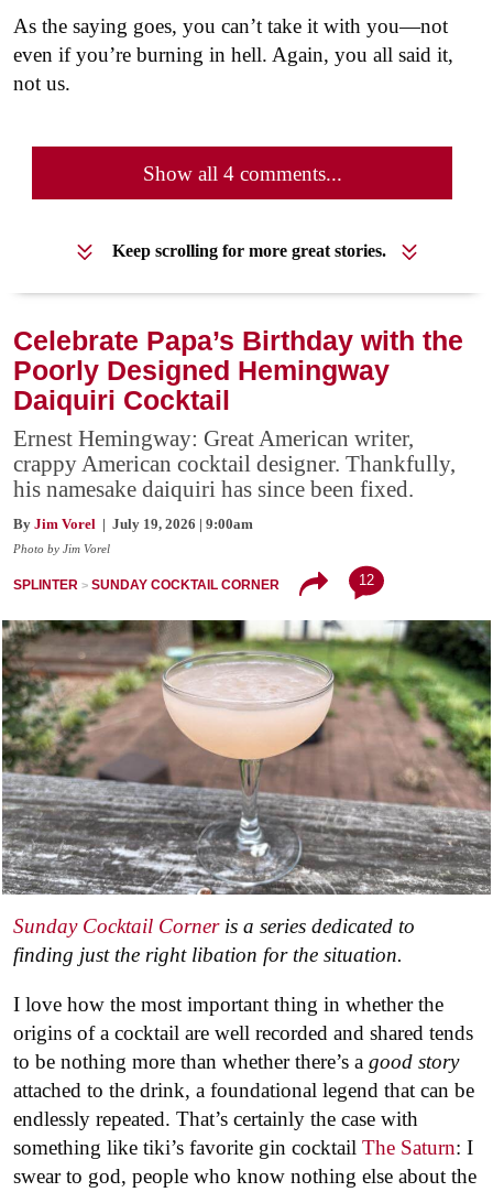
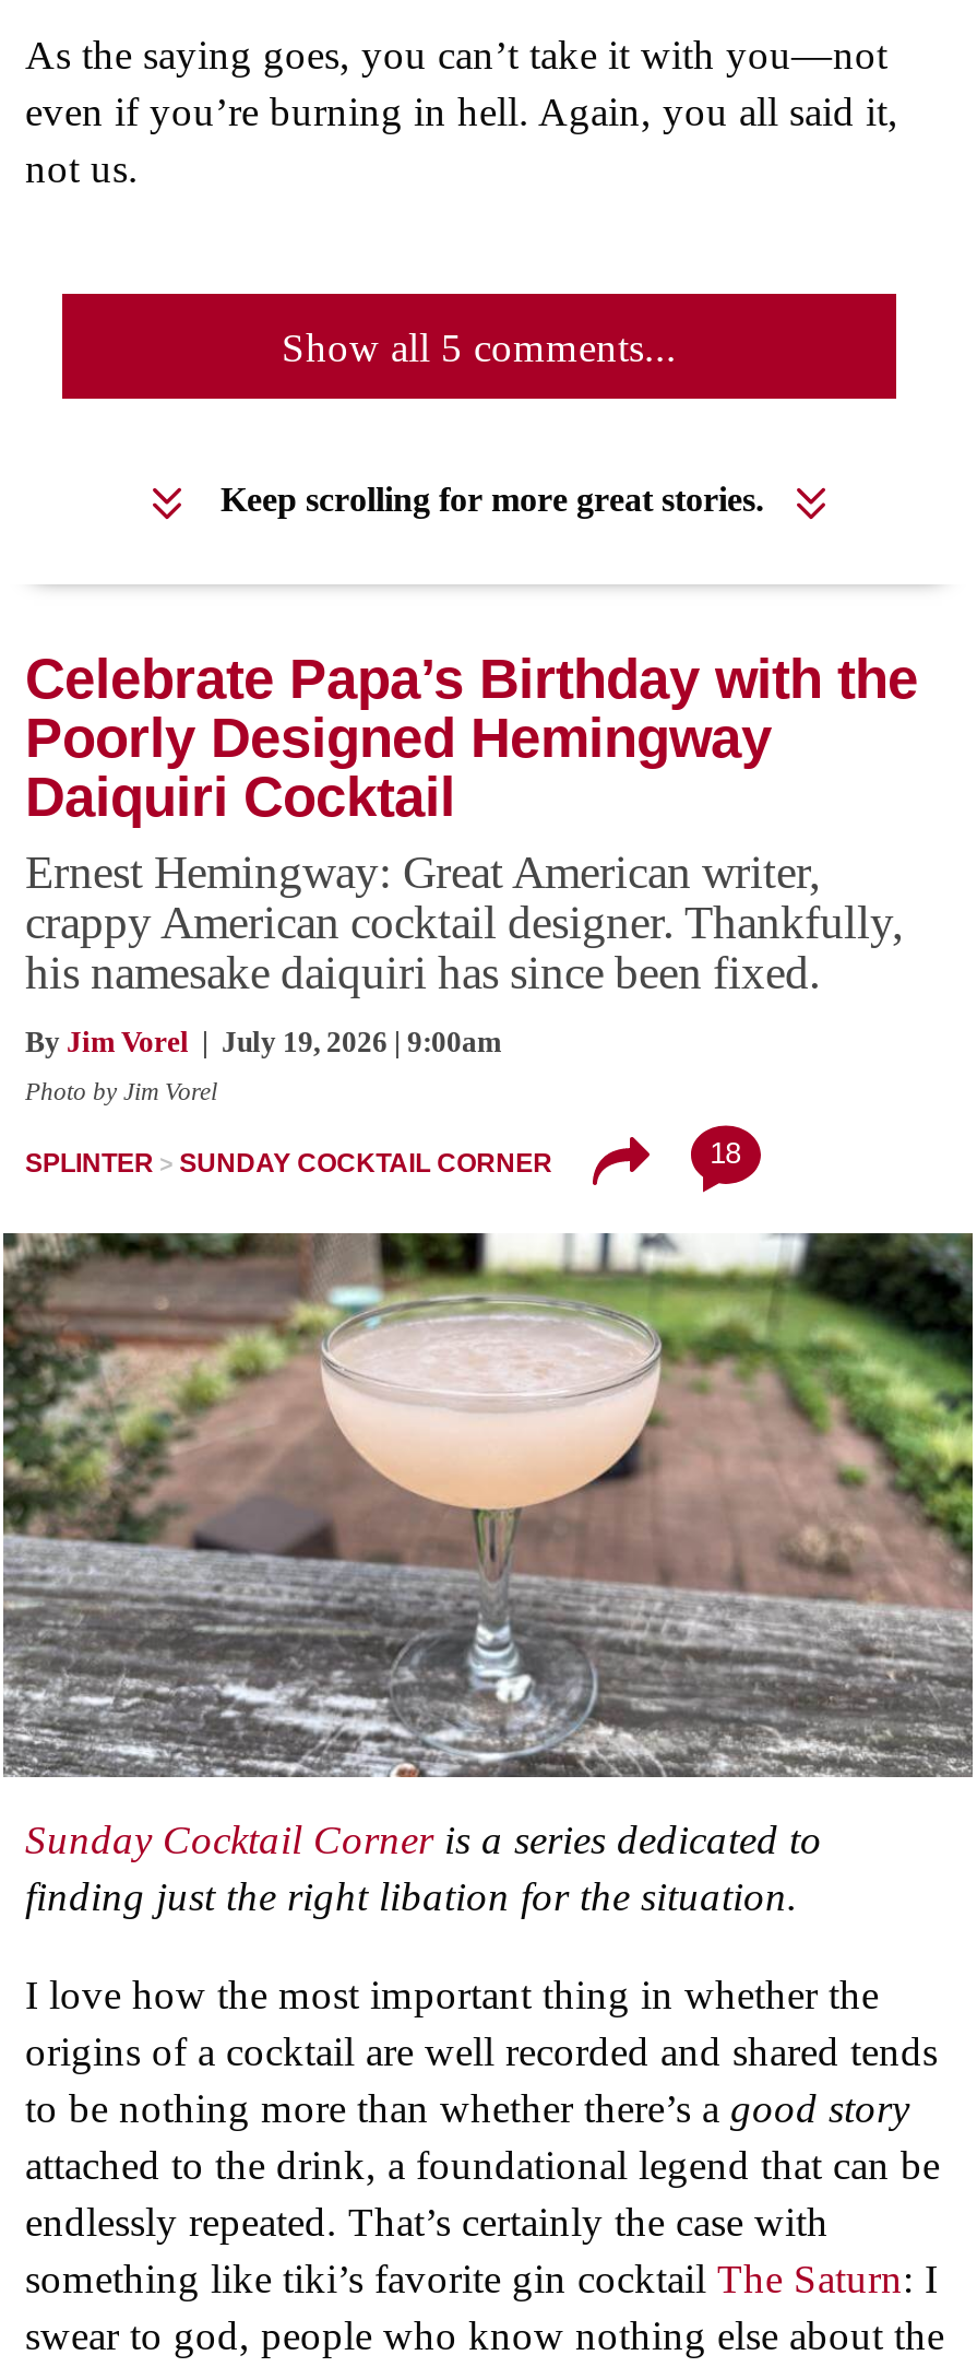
- Show all 4 comments...
+ Show all 5 comments...

- 12
+ 18
